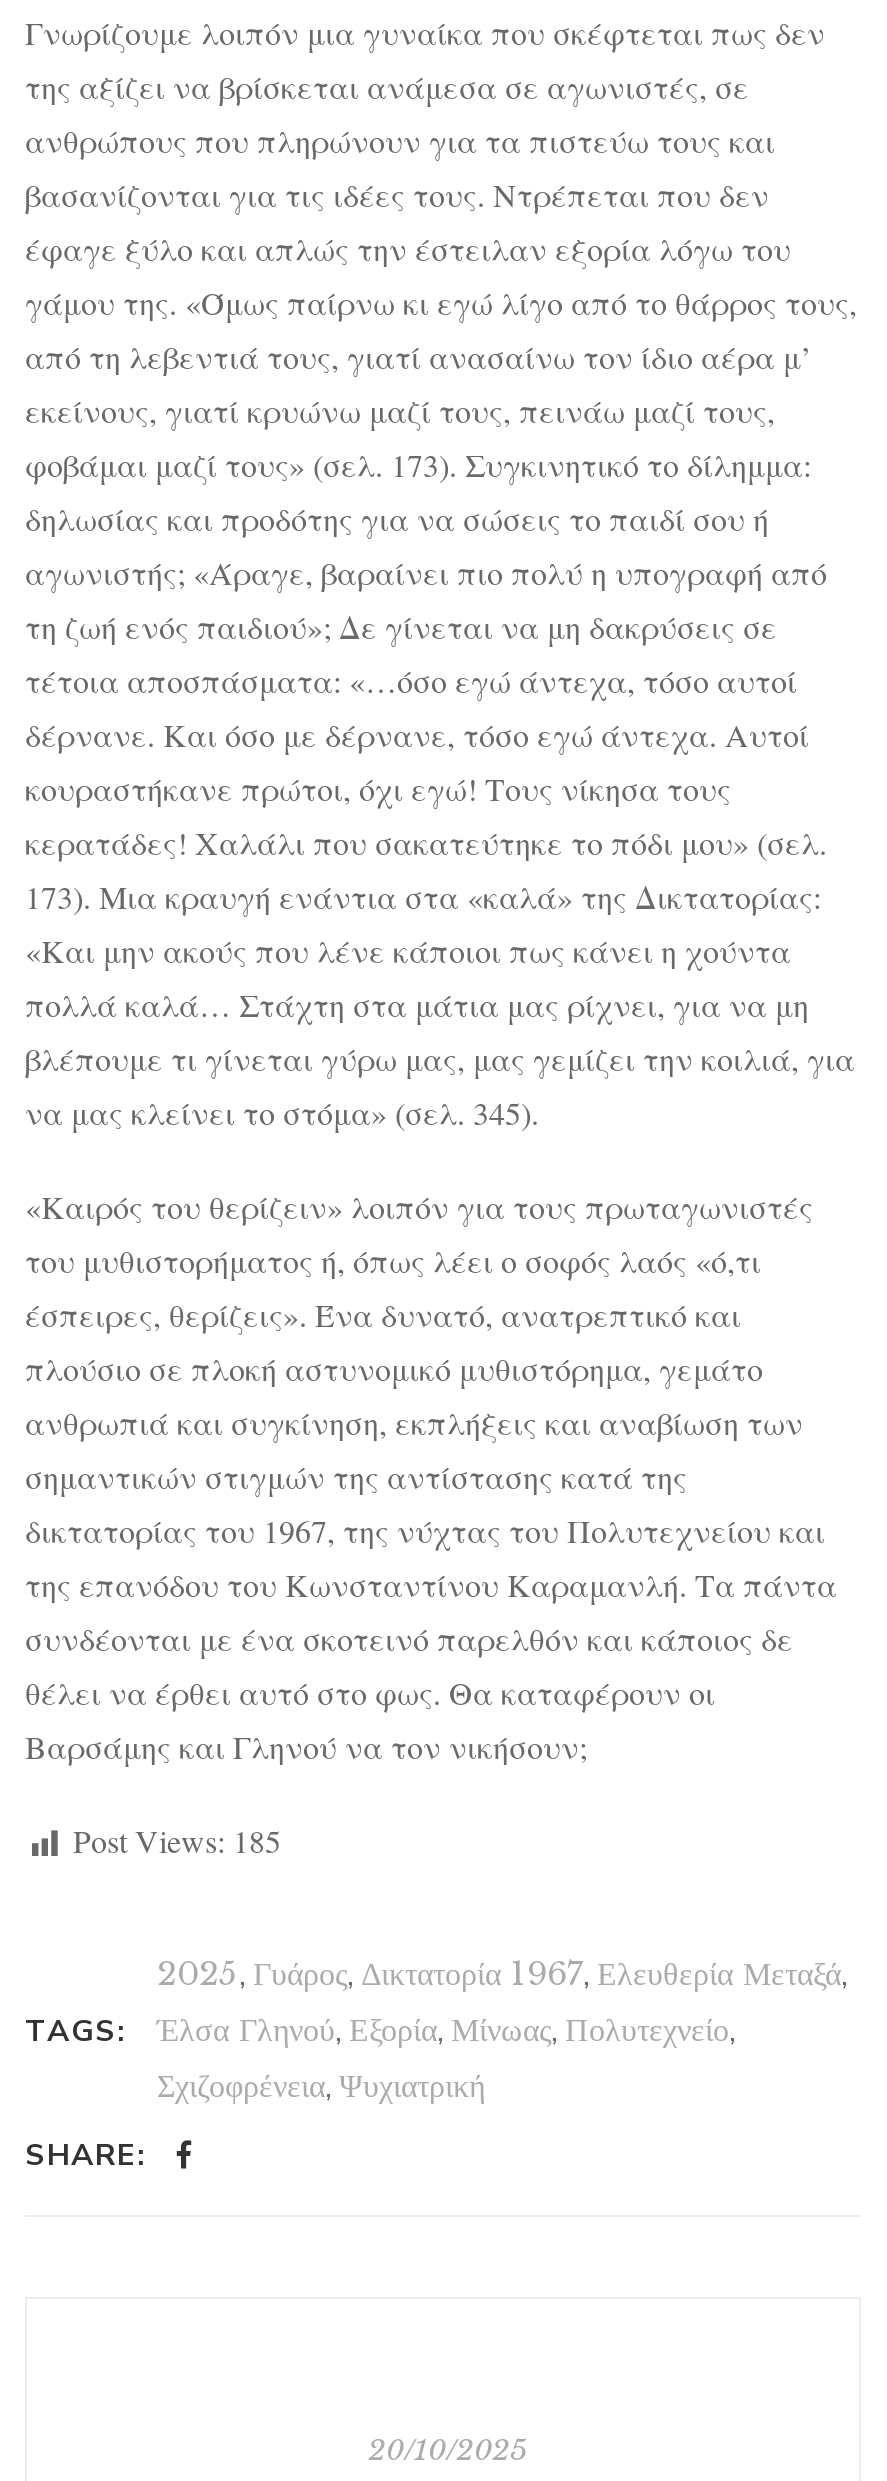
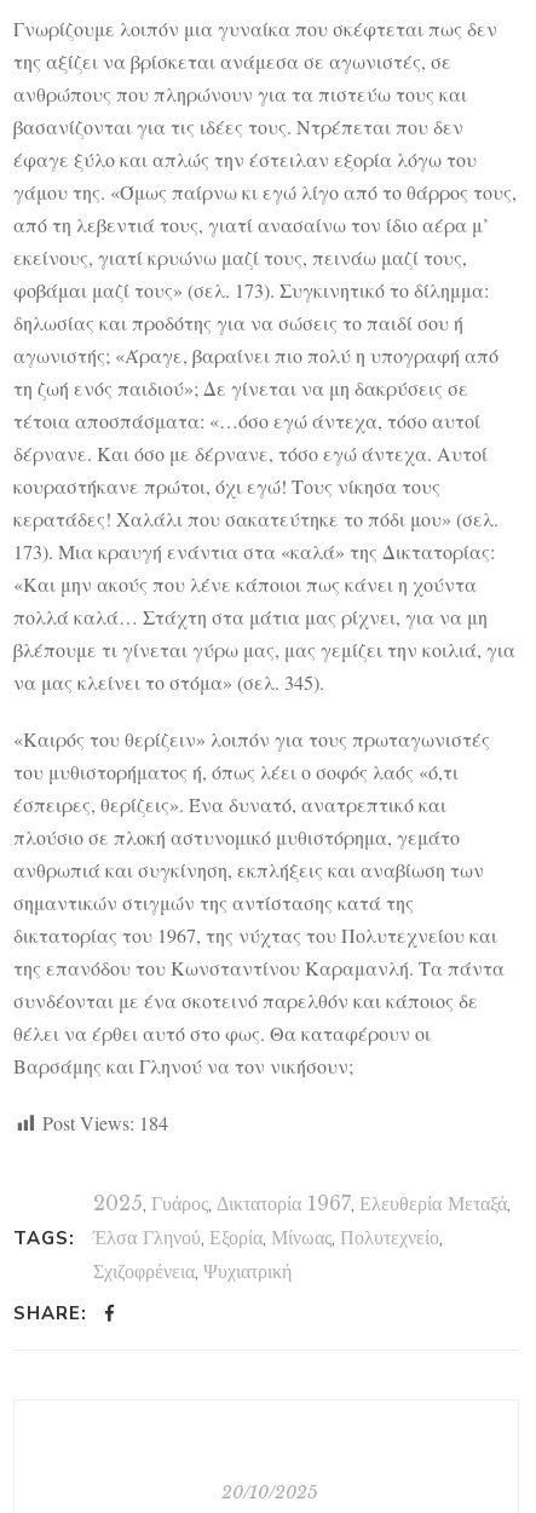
- Post Views: 185
+ Post Views: 184
